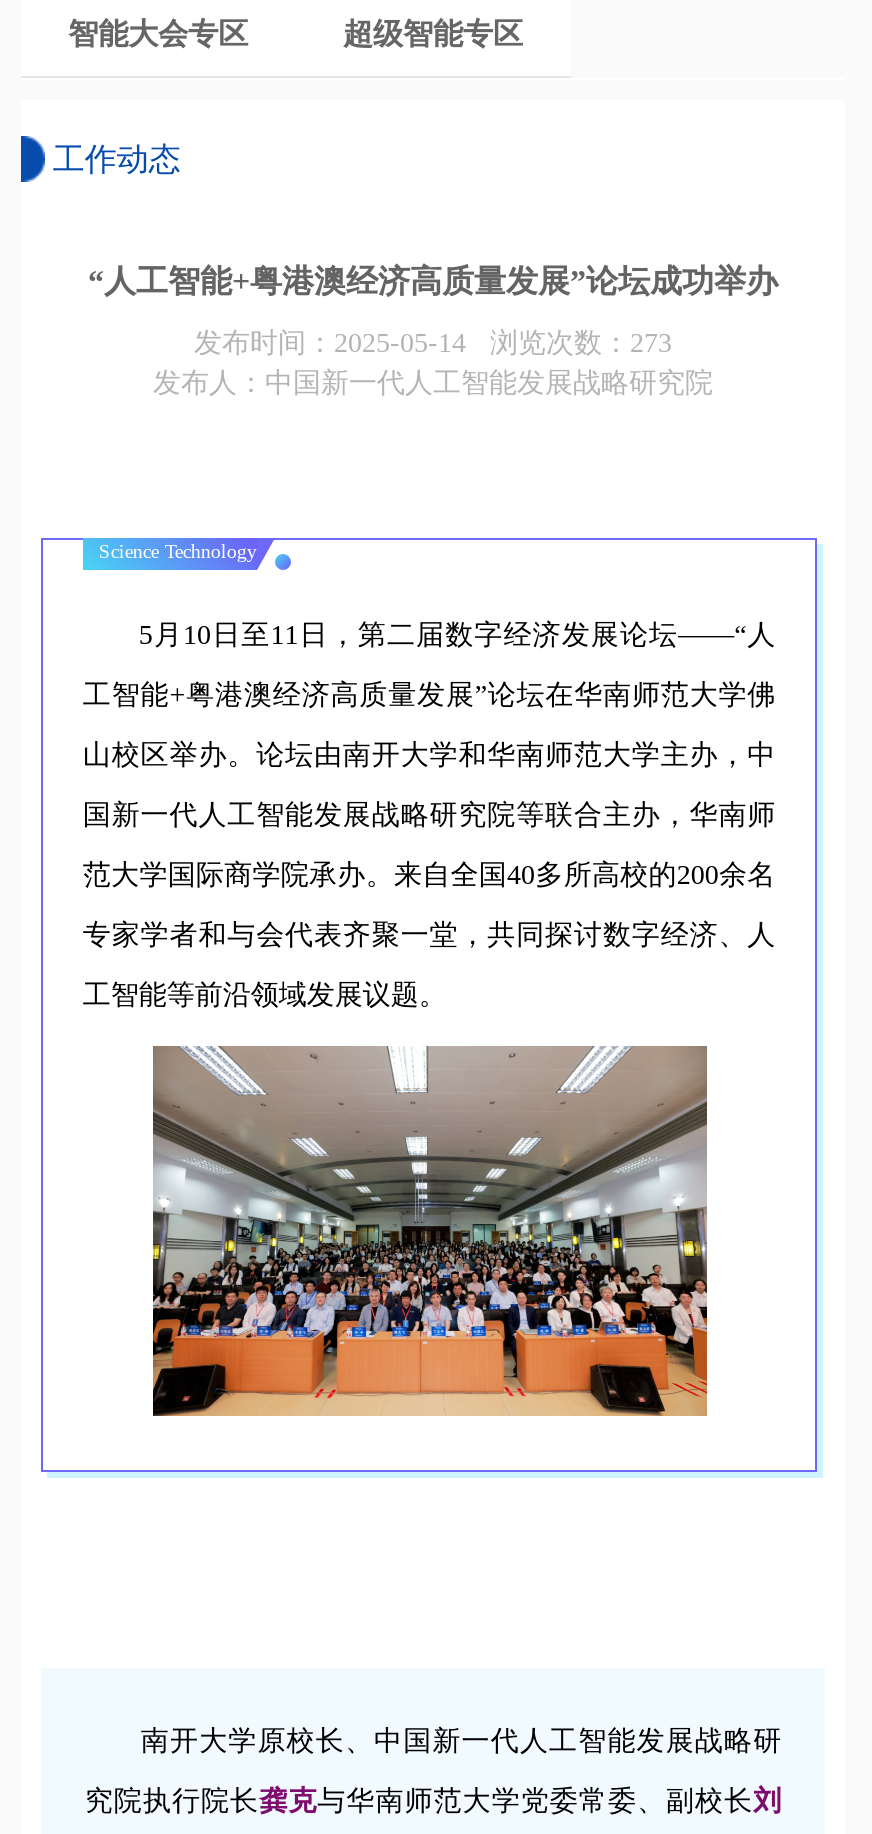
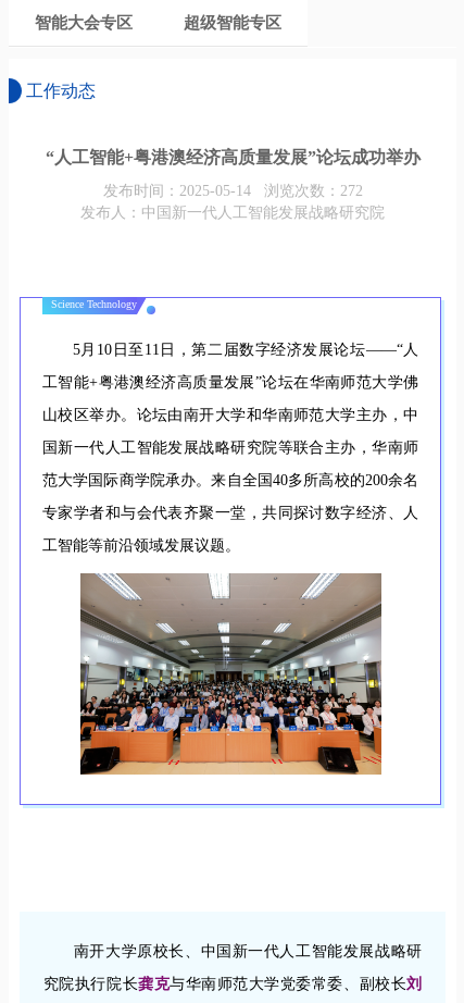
- 发布时间：2025-05-14 浏览次数：273
+ 发布时间：2025-05-14 浏览次数：272
